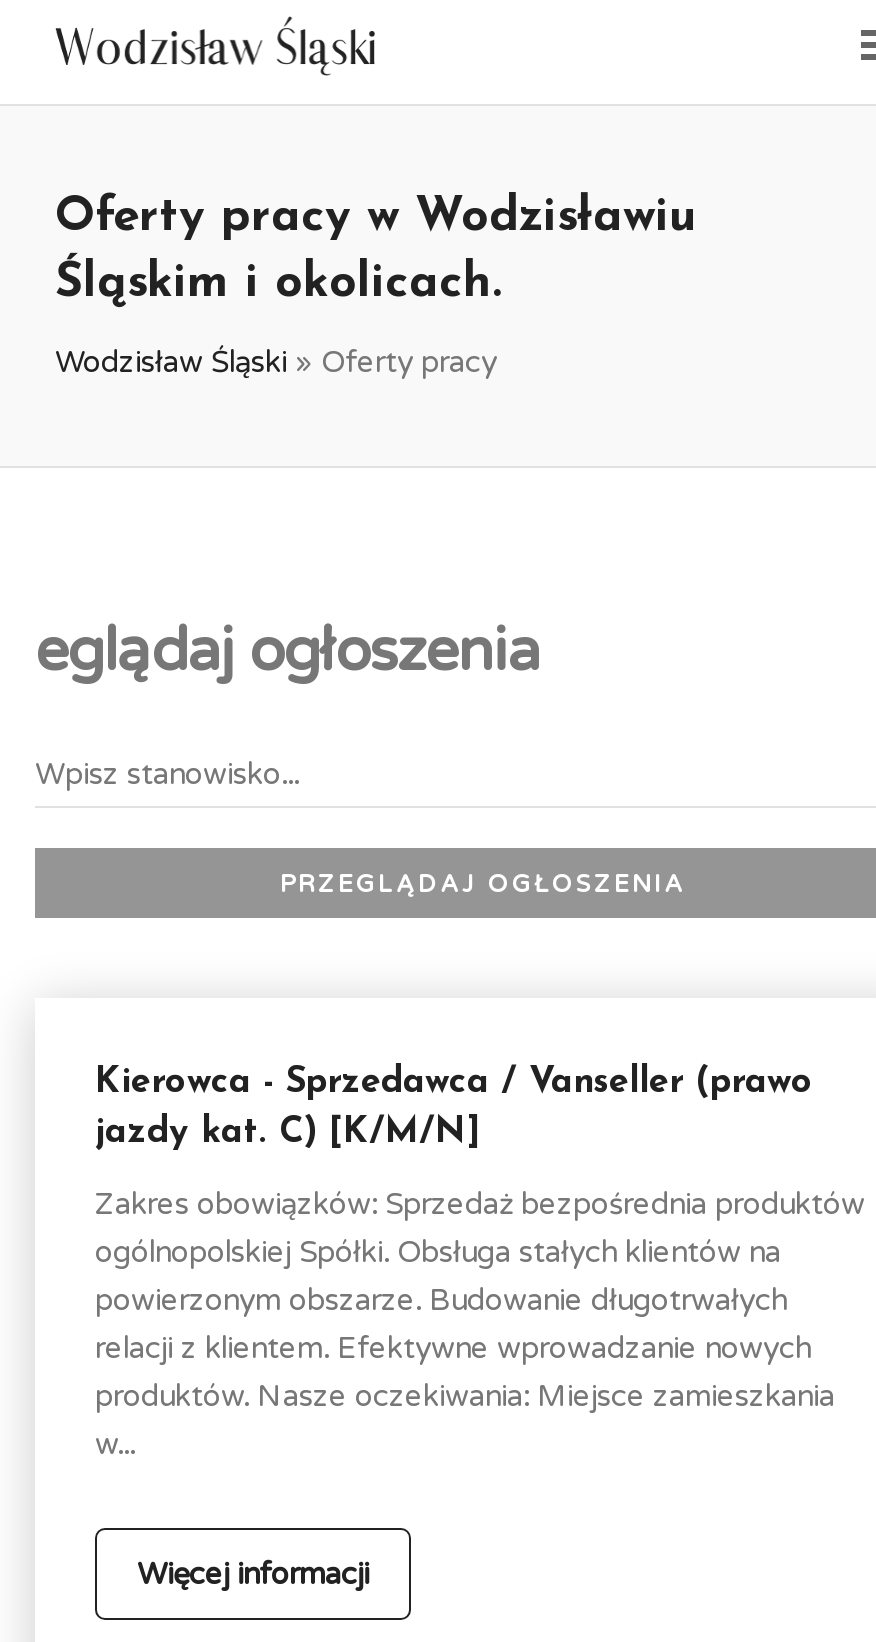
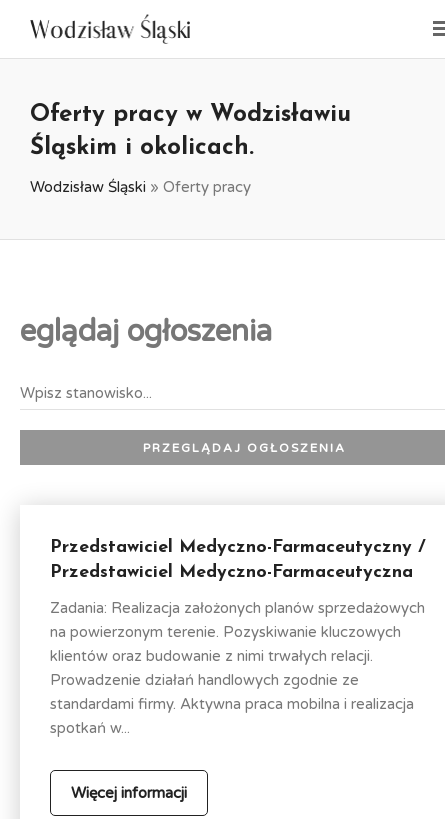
- Kierowca - Sprzedawca / Vanseller (prawo
- jazdy kat. C) [K/M/N]
+ Przedstawiciel Medyczno-Farmaceutyczny /
+ Przedstawiciel Medyczno-Farmaceutyczna

- Zakres obowiązków: Sprzedaż bezpośrednia produktów
- ogólnopolskiej Spółki. Obsługa stałych klientów na
- powierzonym obszarze. Budowanie długotrwałych
- relacji z klientem. Efektywne wprowadzanie nowych
- produktów. Nasze oczekiwania: Miejsce zamieszkania
- w...
+ Zadania: Realizacja założonych planów sprzedażowych
+ na powierzonym terenie. Pozyskiwanie kluczowych
+ klientów oraz budowanie z nimi trwałych relacji.
+ Prowadzenie działań handlowych zgodnie ze
+ standardami firmy. Aktywna praca mobilna i realizacja
+ spotkań w...
